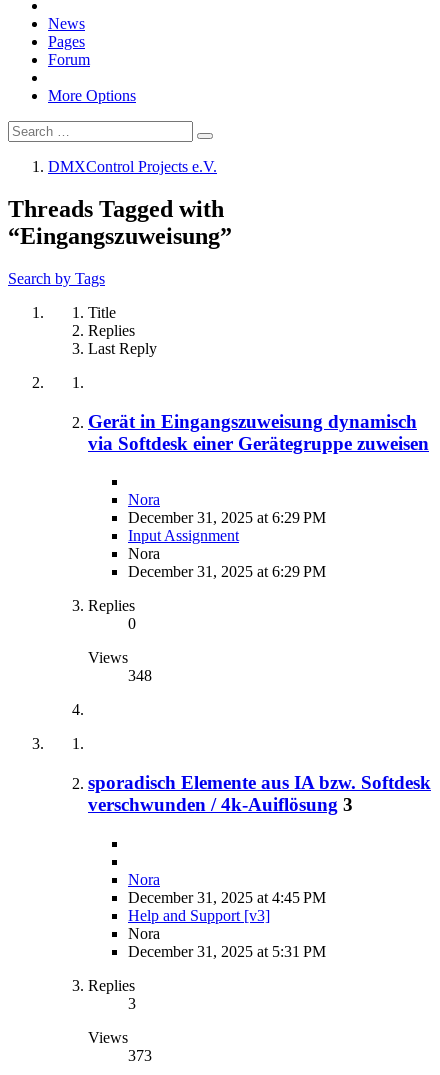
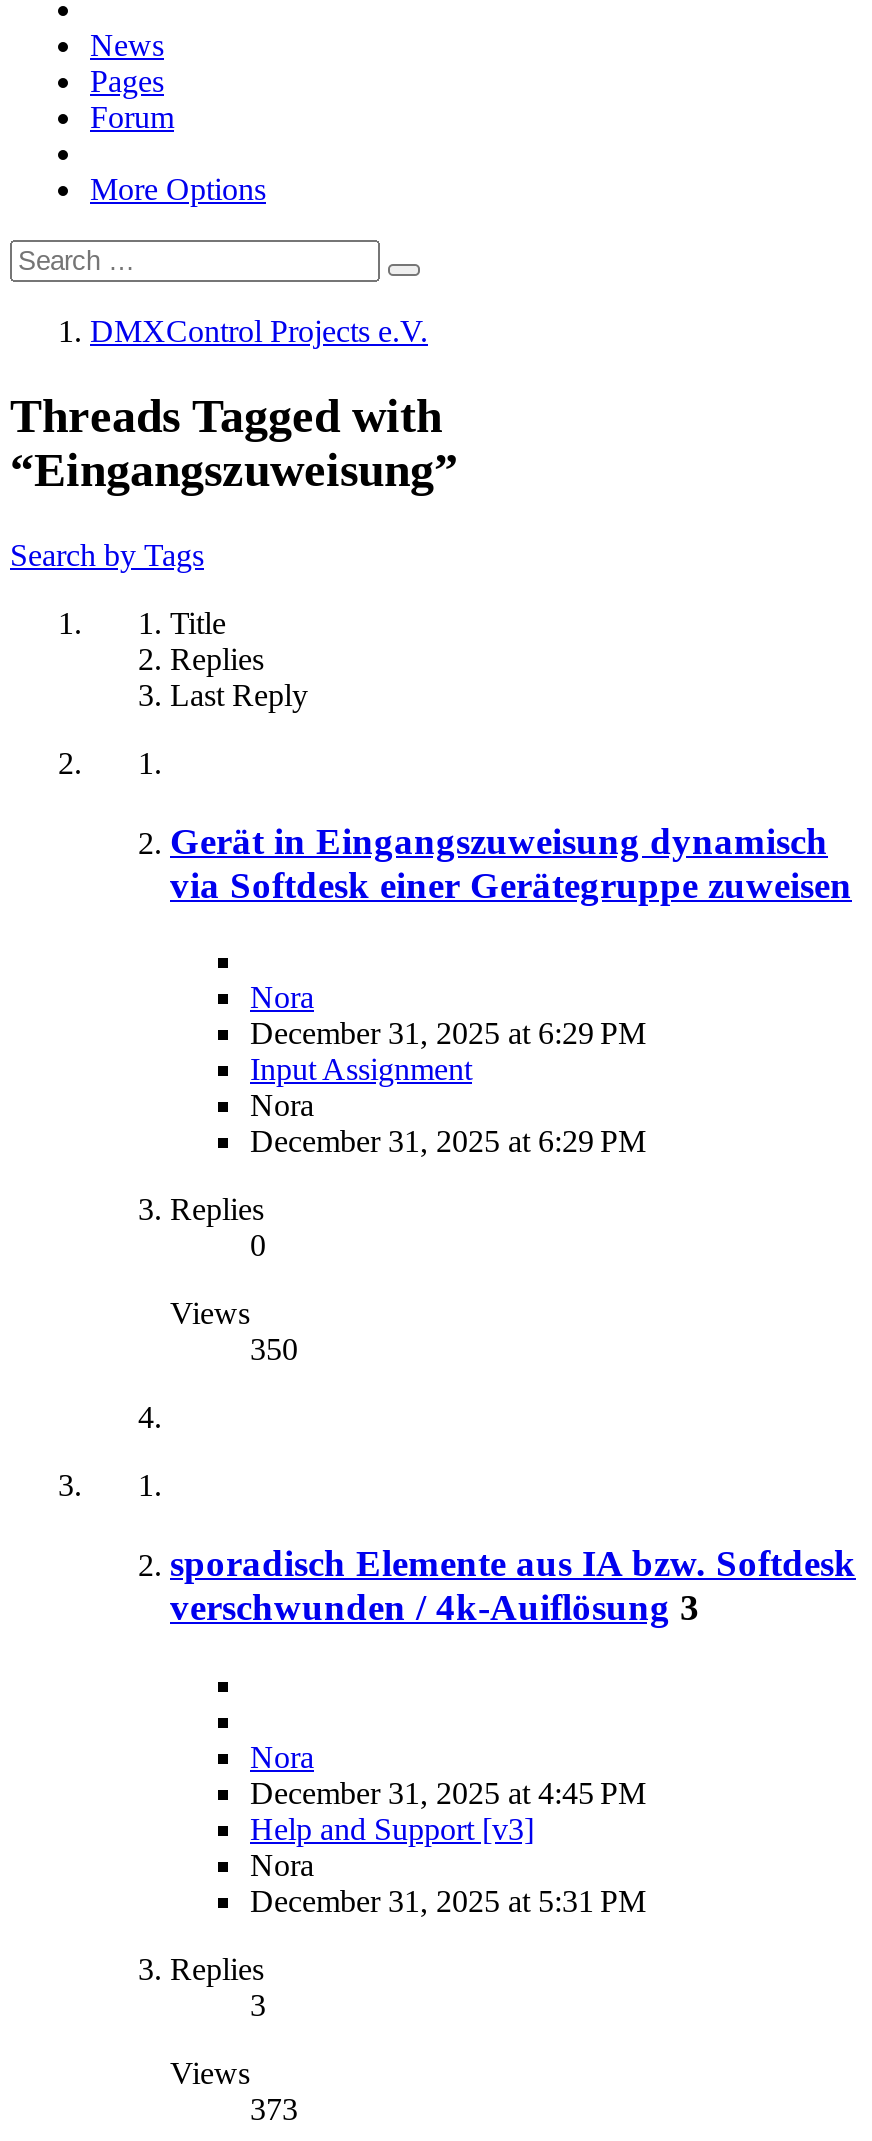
- 348
+ 350
